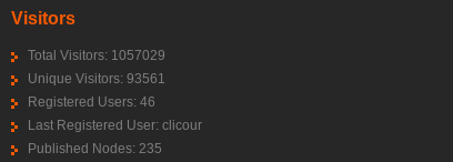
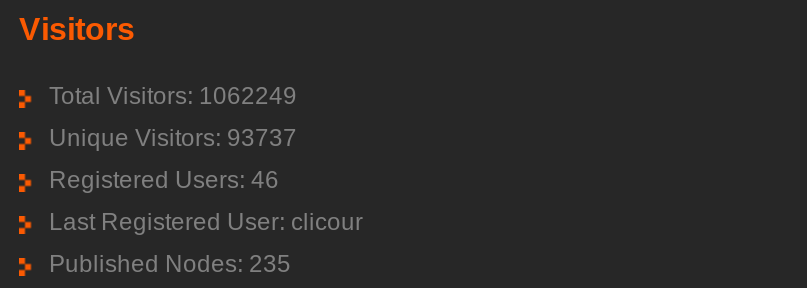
- Total Visitors: 1057029
+ Total Visitors: 1062249

- Unique Visitors: 93561
+ Unique Visitors: 93737
